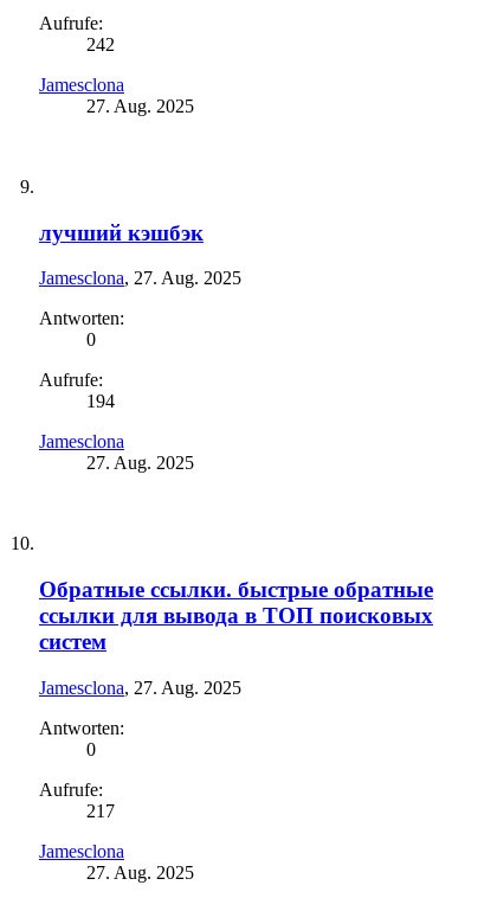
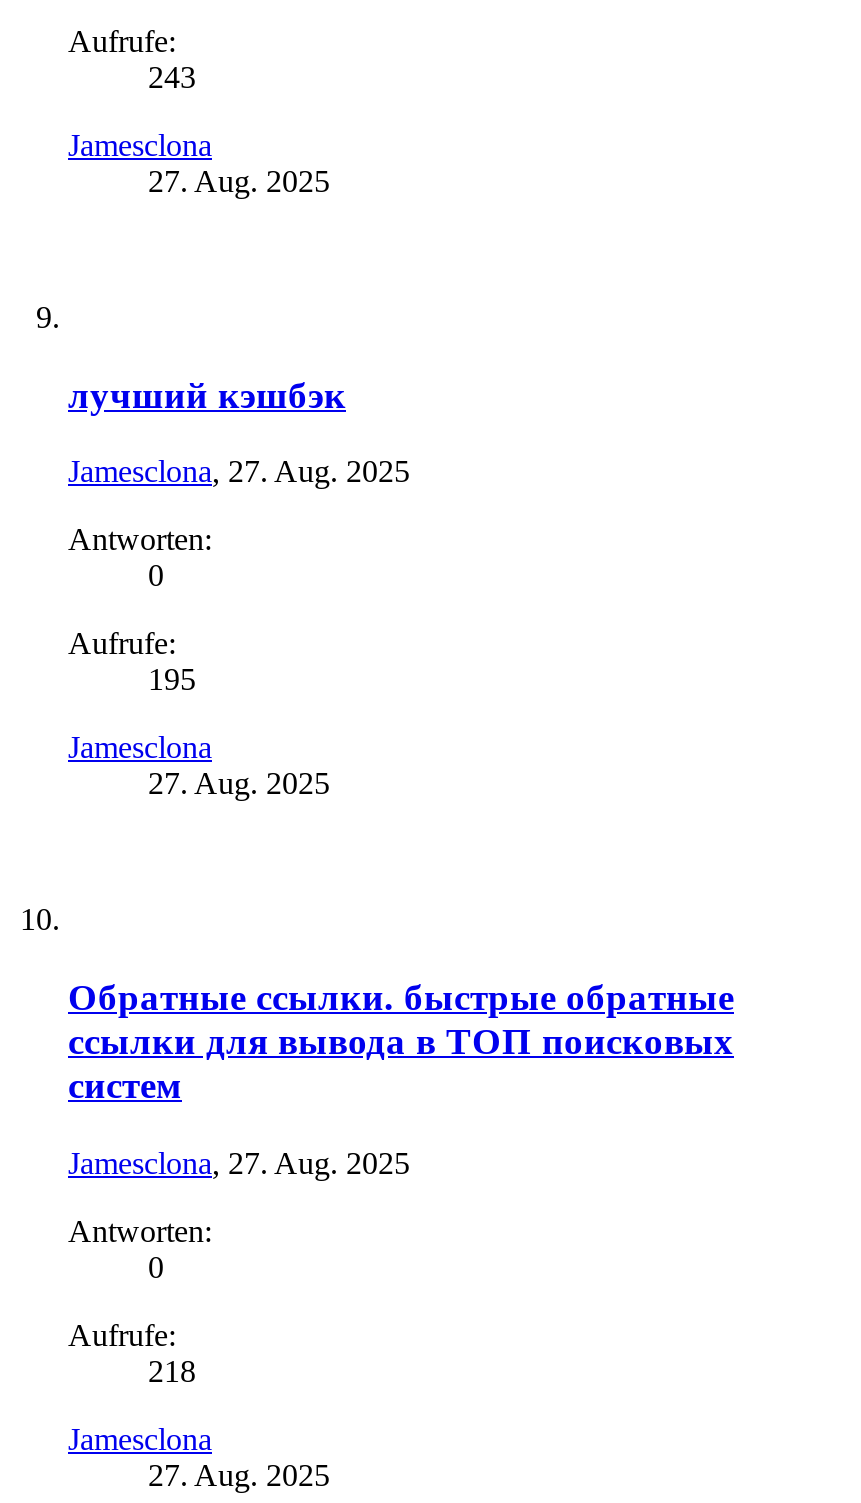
- 242
+ 243

- 194
+ 195

- 217
+ 218
